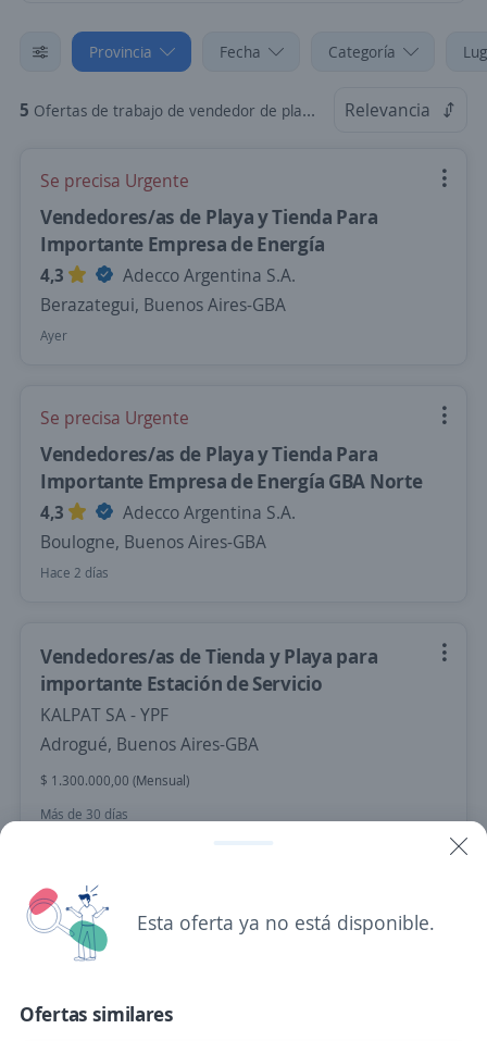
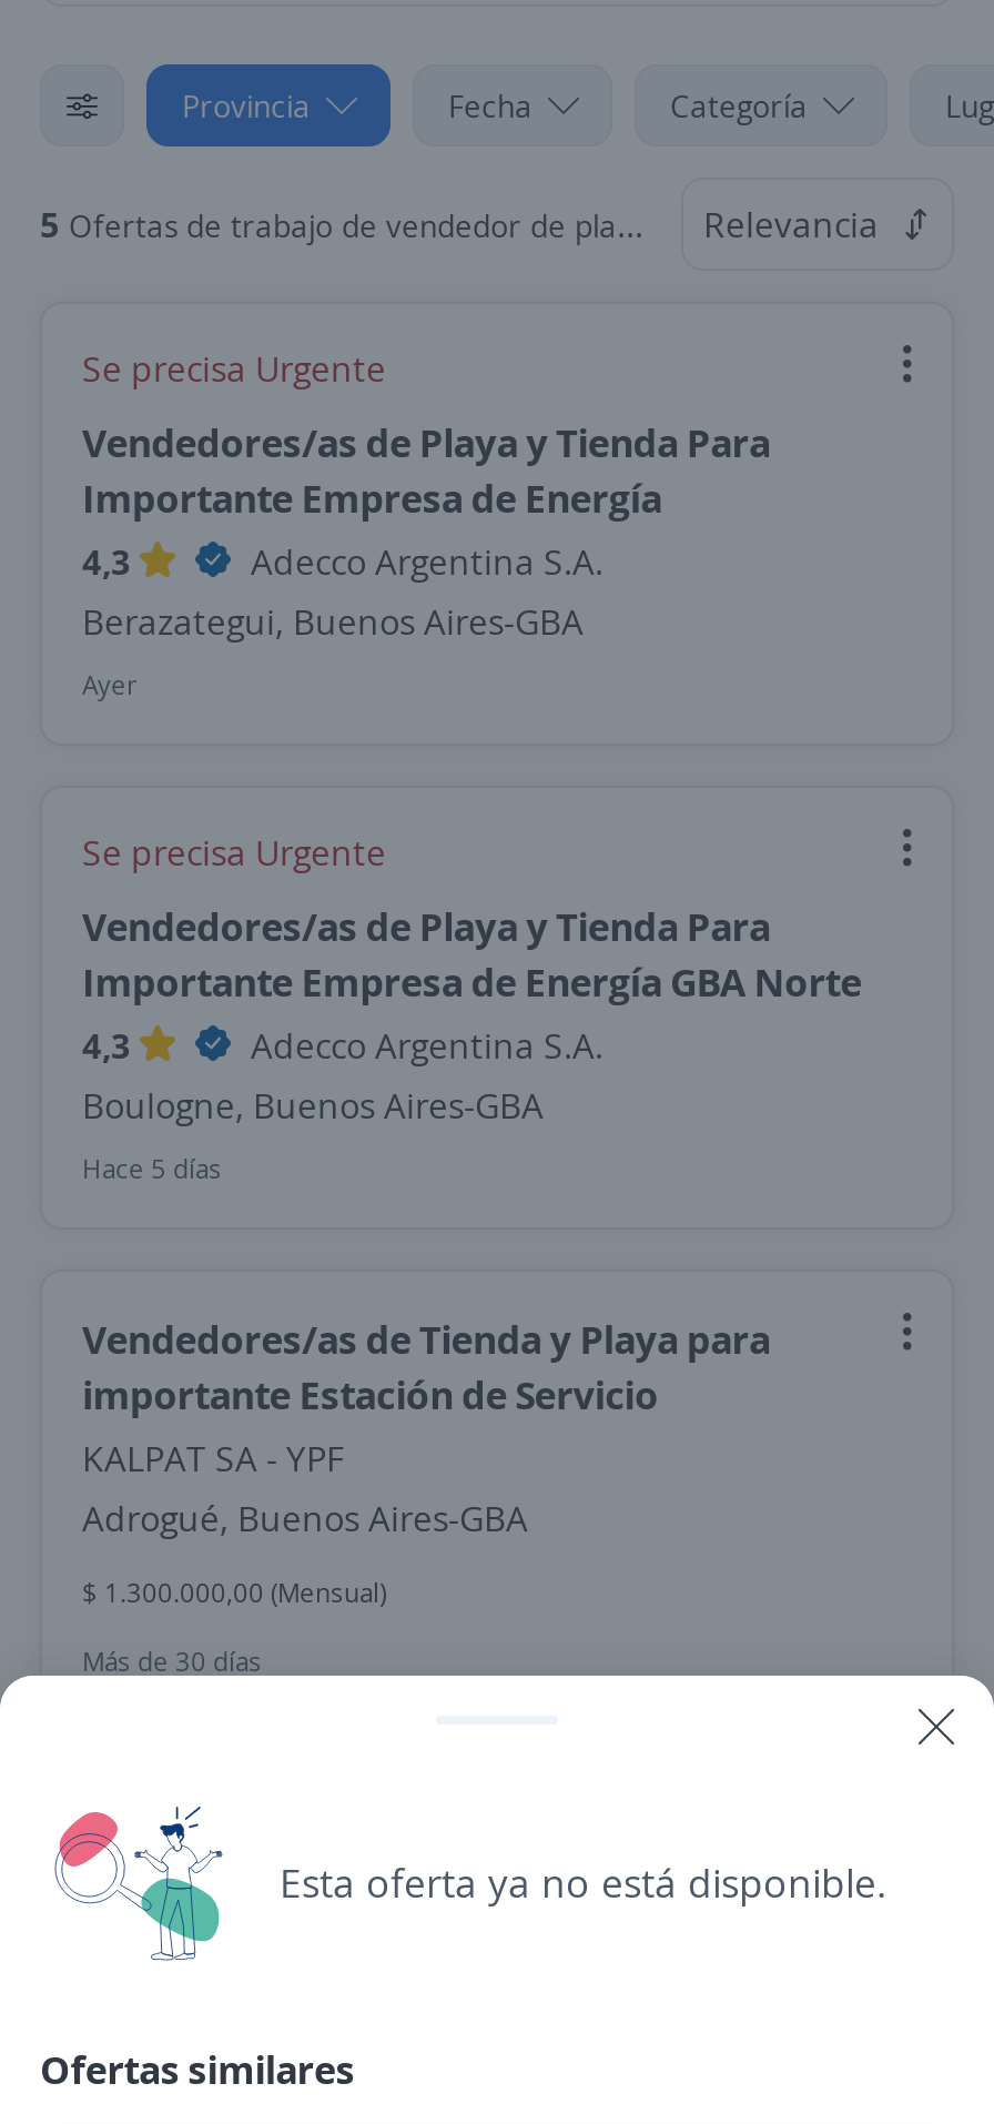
- Hace 2 días
+ Hace 5 días
